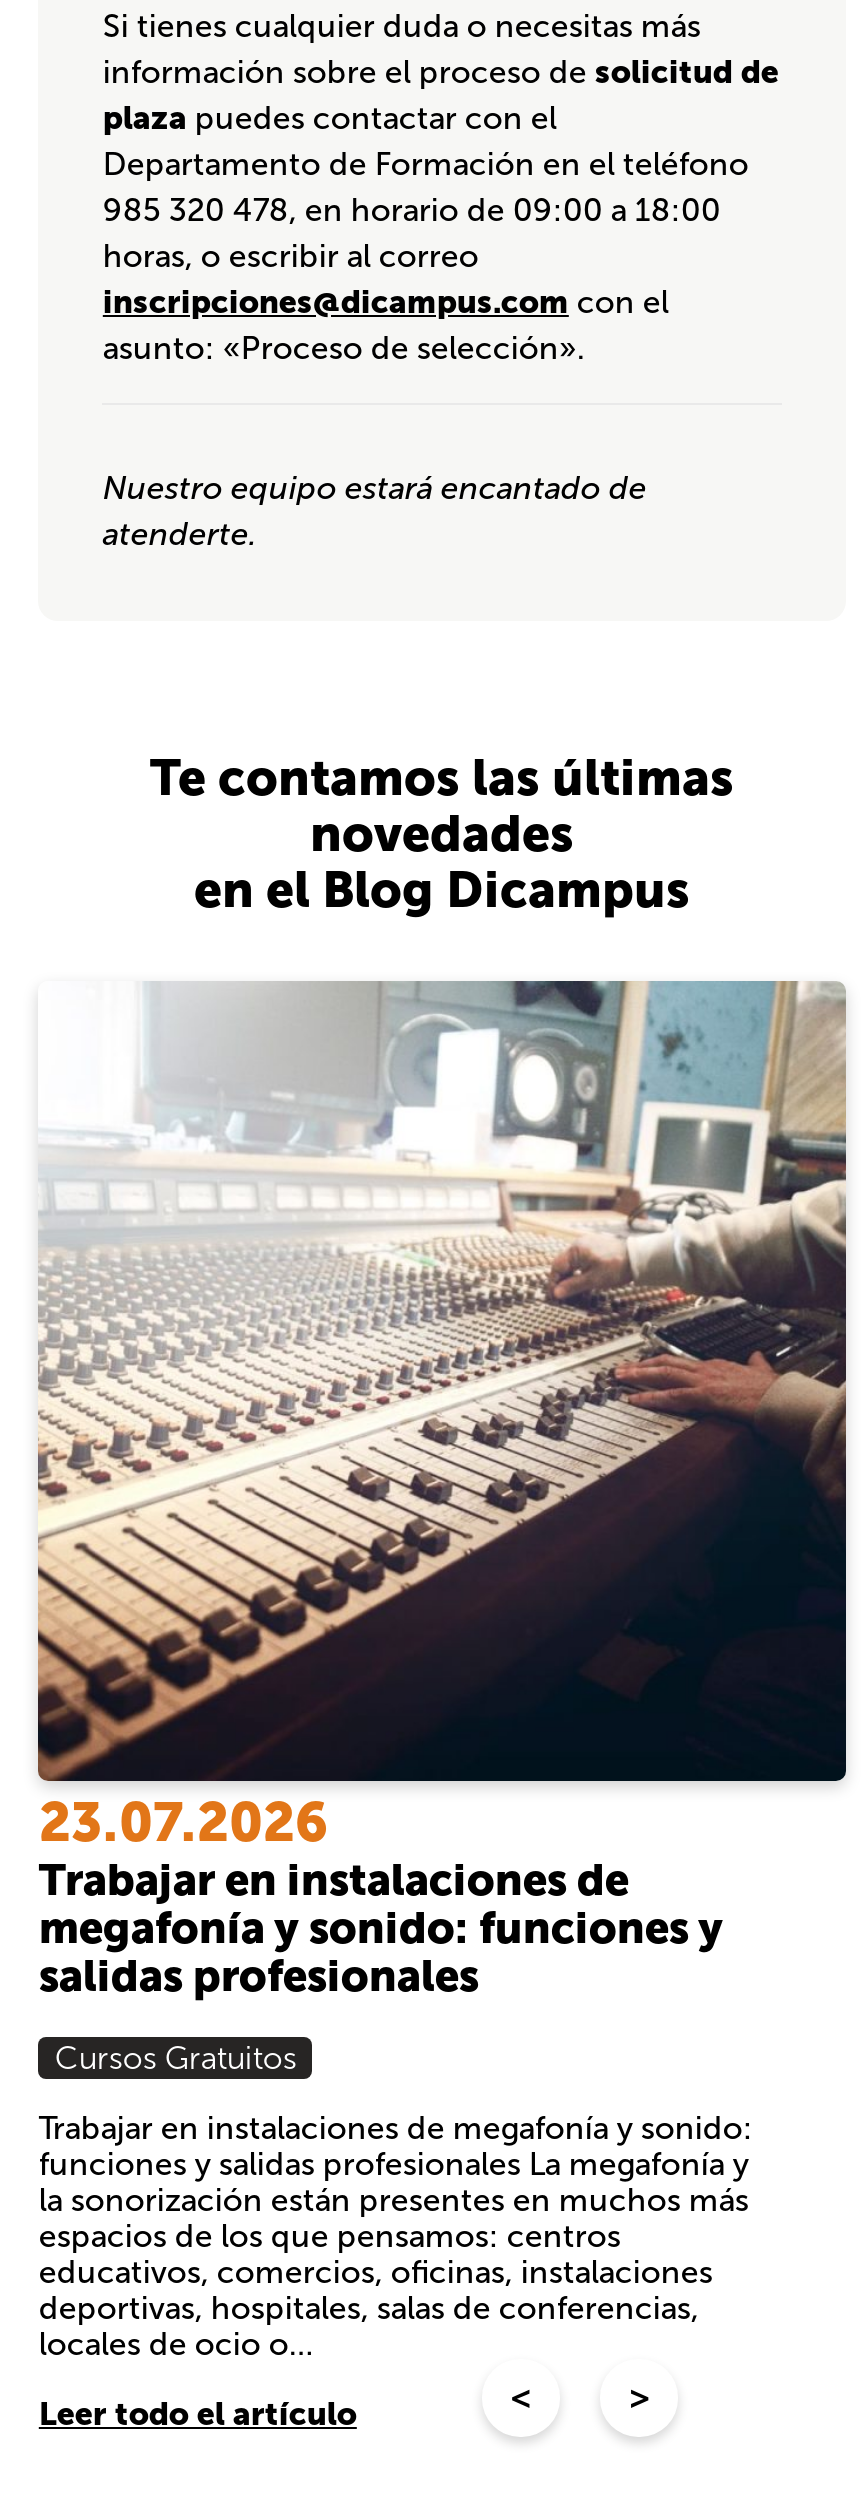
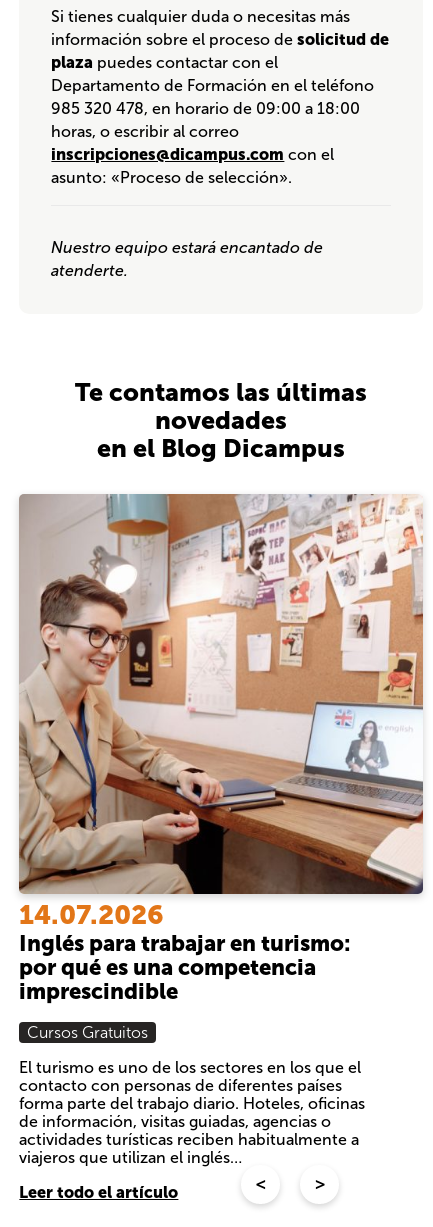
- [image]
- 23.07.2026
- Trabajar en instalaciones de
- megafonía y sonido: funciones y
- salidas profesionales
+ [image]
+ 14.07.2026
+ Inglés para trabajar en turismo:
+ por qué es una competencia
+ imprescindible

- Trabajar en instalaciones de megafonía y sonido:
- funciones y salidas profesionales La megafonía y
- la sonorización están presentes en muchos más
- espacios de los que pensamos: centros
- educativos, comercios, oficinas, instalaciones
- deportivas, hospitales, salas de conferencias,
- locales de ocio o…
+ El turismo es uno de los sectores en los que el
+ contacto con personas de diferentes países
+ forma parte del trabajo diario. Hoteles, oficinas
+ de información, visitas guiadas, agencias o
+ actividades turísticas reciben habitualmente a
+ viajeros que utilizan el inglés…
